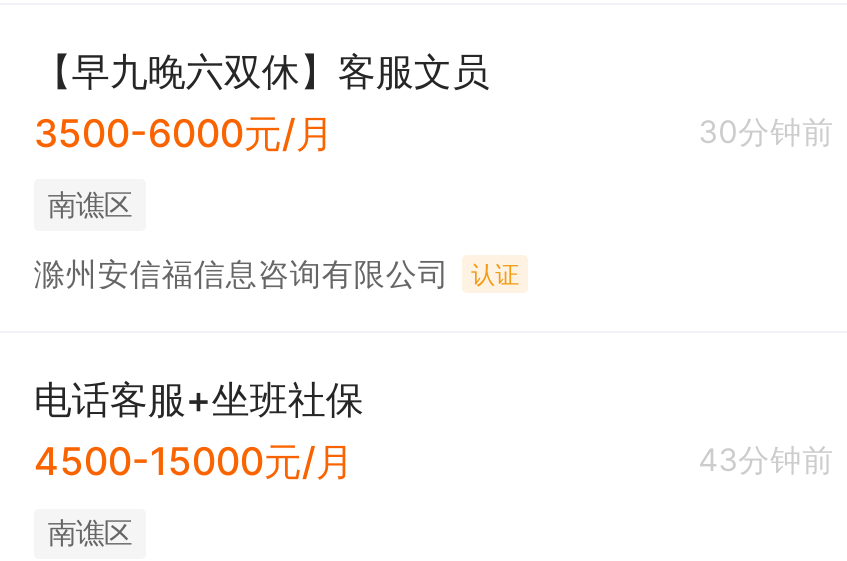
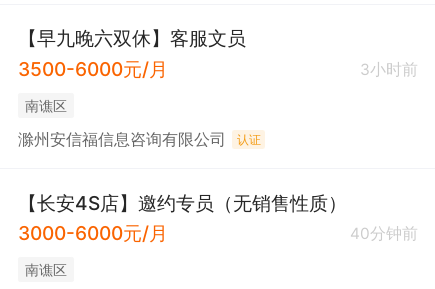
- 30分钟前
+ 3小时前

- 电话客服+坐班社保
- 4500-15000元/月
- 43分钟前
+ 【长安4S店】邀约专员（无销售性质）
+ 3000-6000元/月
+ 40分钟前
